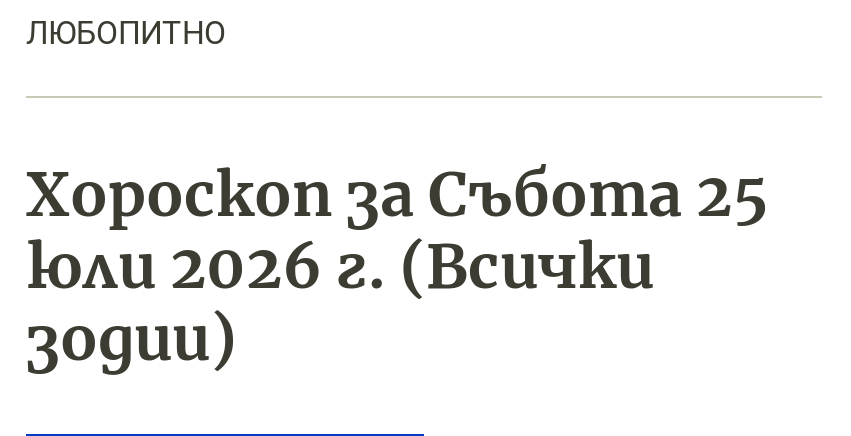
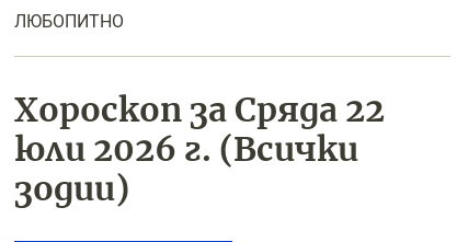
- Хороскоп за Събота 25
+ Хороскоп за Сряда 22
